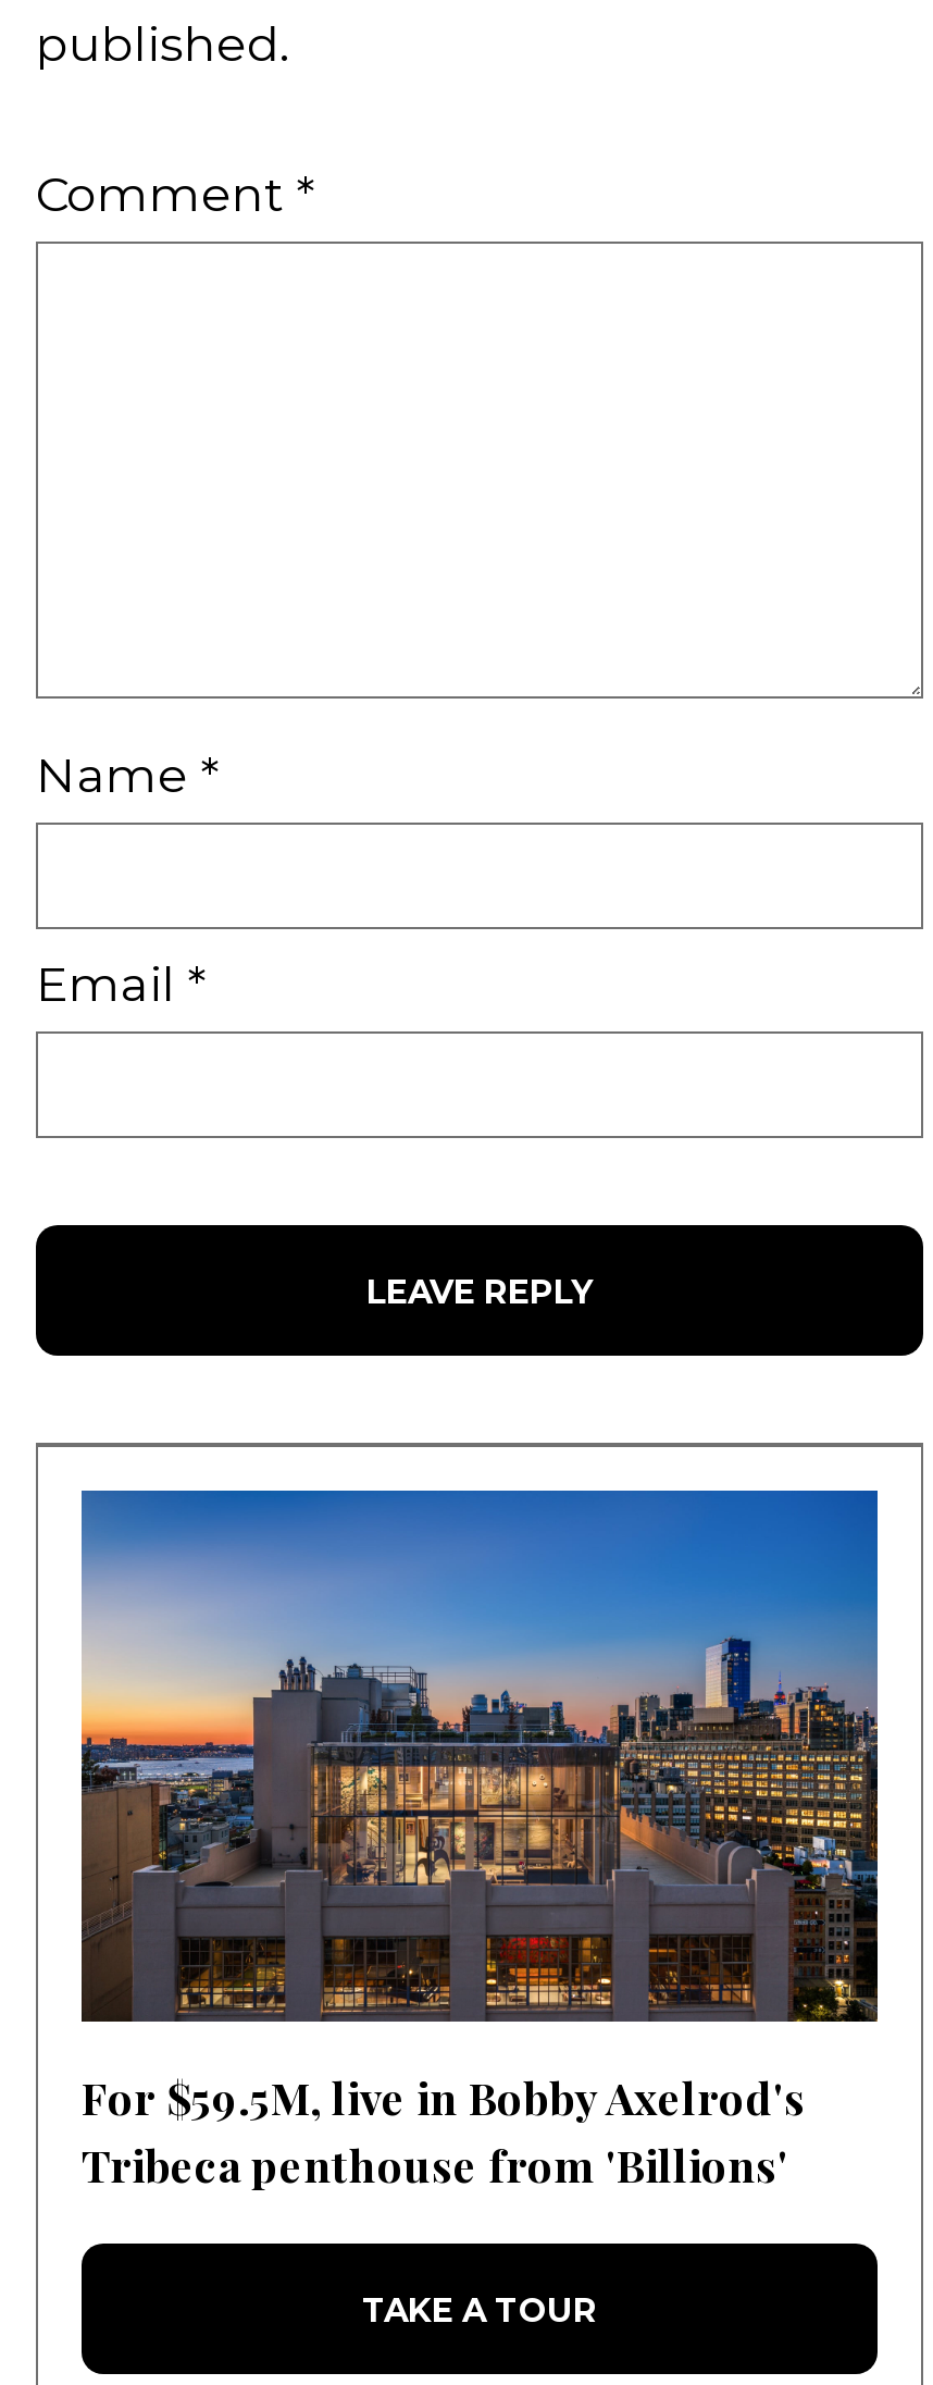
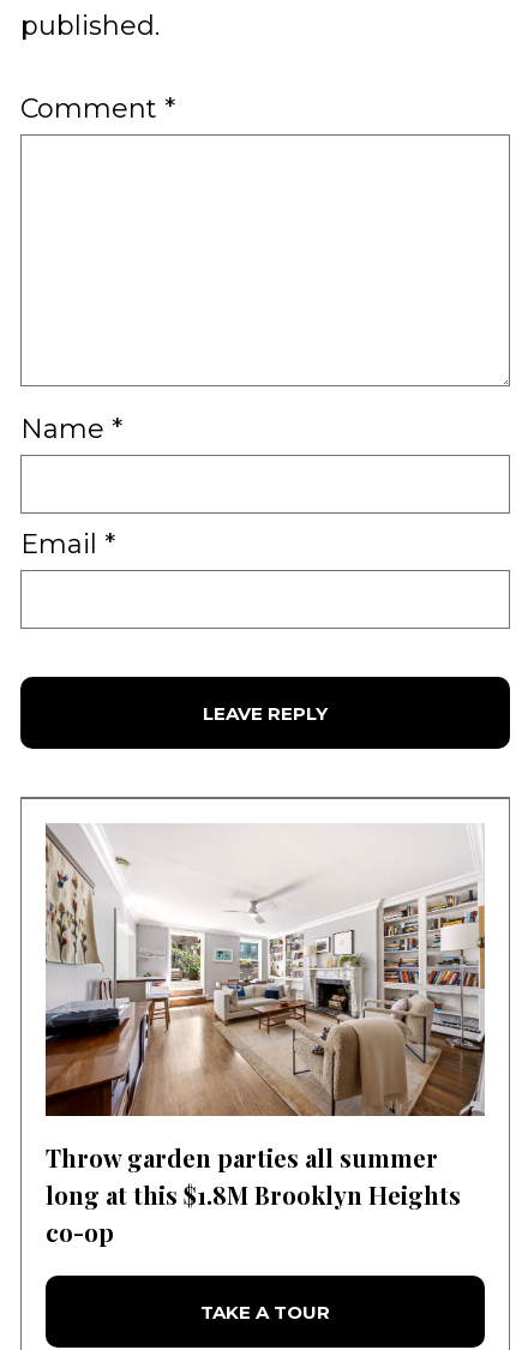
- [image]
- For $59.5M, live in Bobby Axelrod's
- Tribeca penthouse from 'Billions'
+ [image]
+ Throw garden parties all summer
+ long at this $1.8M Brooklyn Heights
+ co-op
